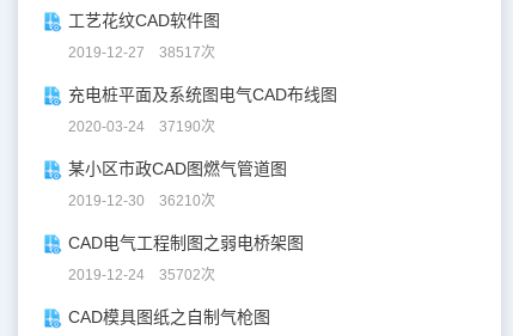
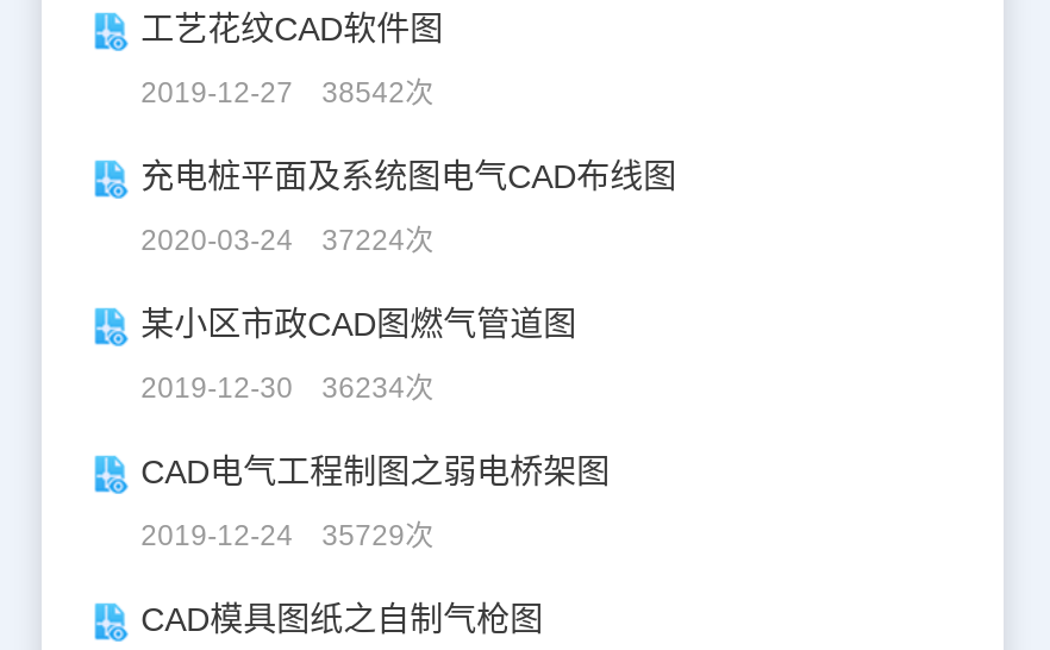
- 2019-12-27 38517次
+ 2019-12-27 38542次

- 2020-03-24 37190次
+ 2020-03-24 37224次

- 2019-12-30 36210次
+ 2019-12-30 36234次

- 2019-12-24 35702次
+ 2019-12-24 35729次
